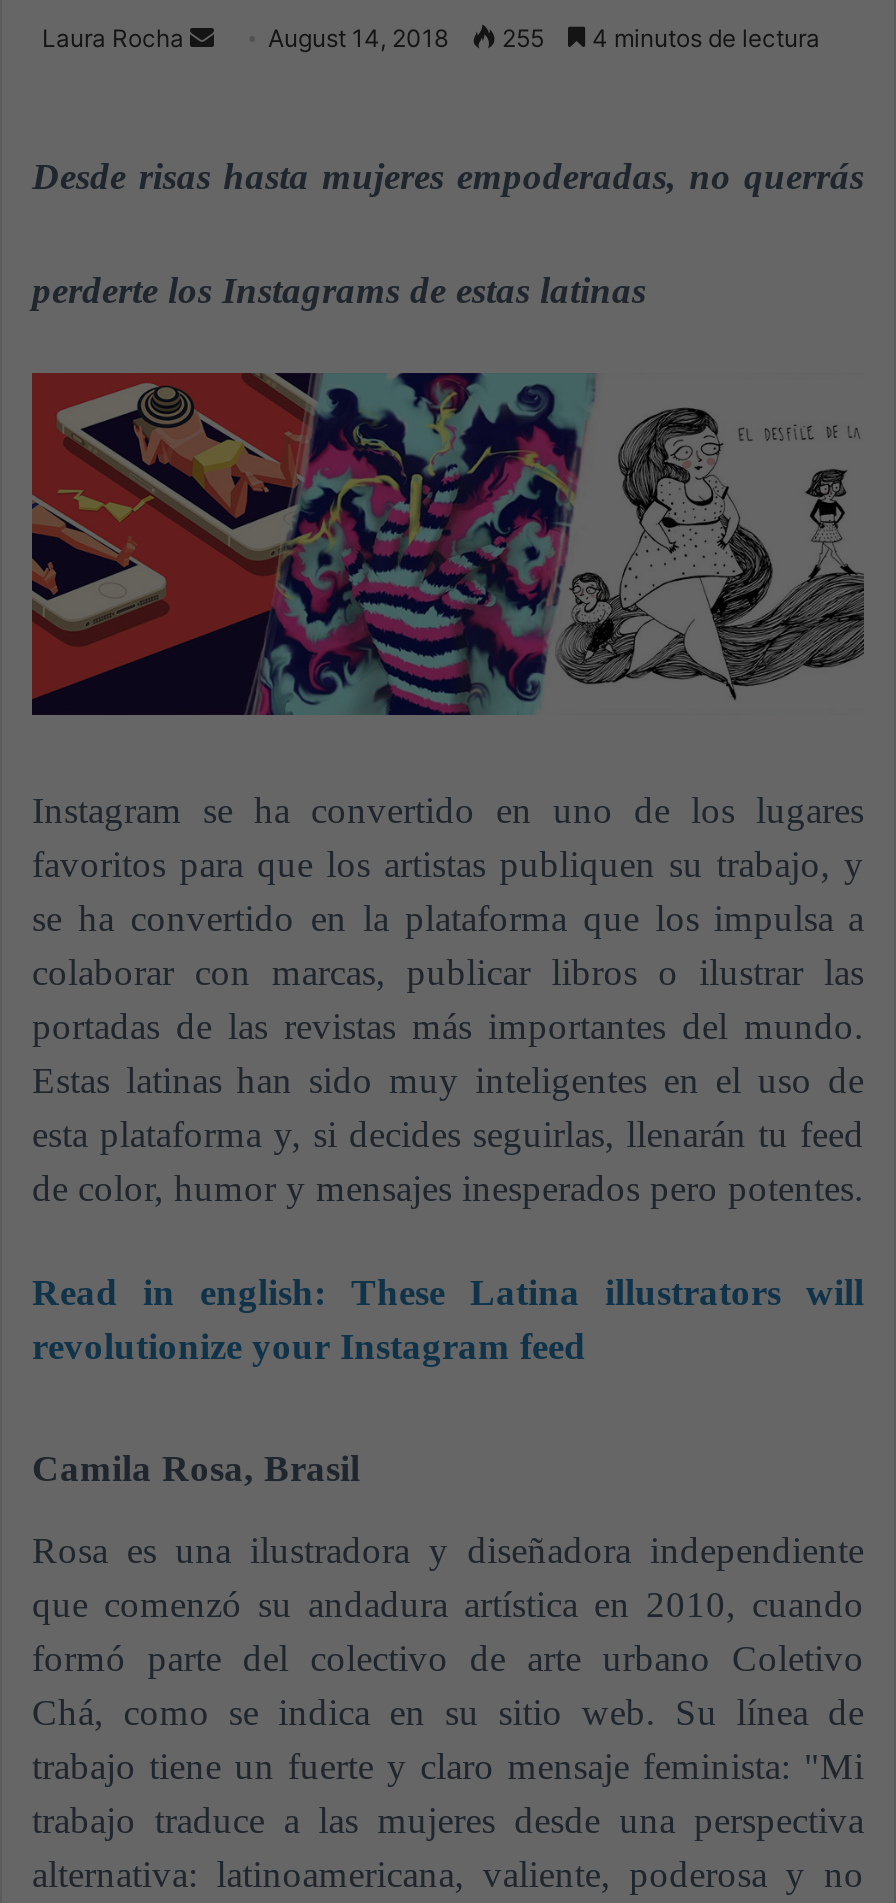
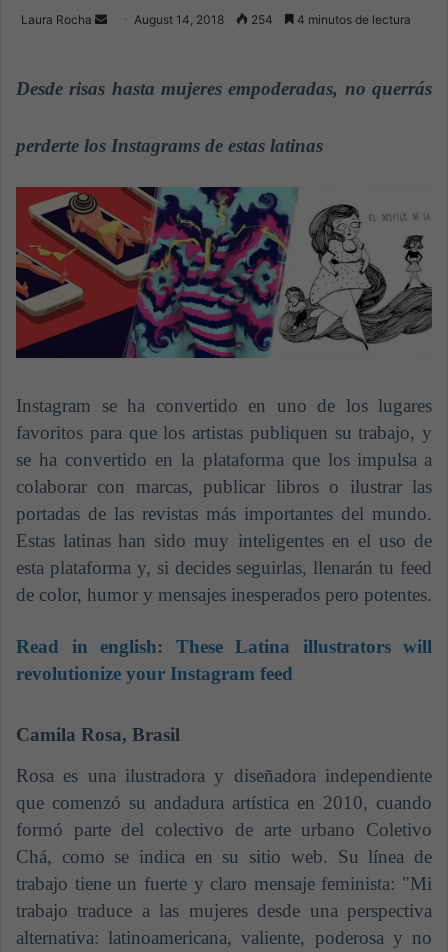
- 255
+ 254
